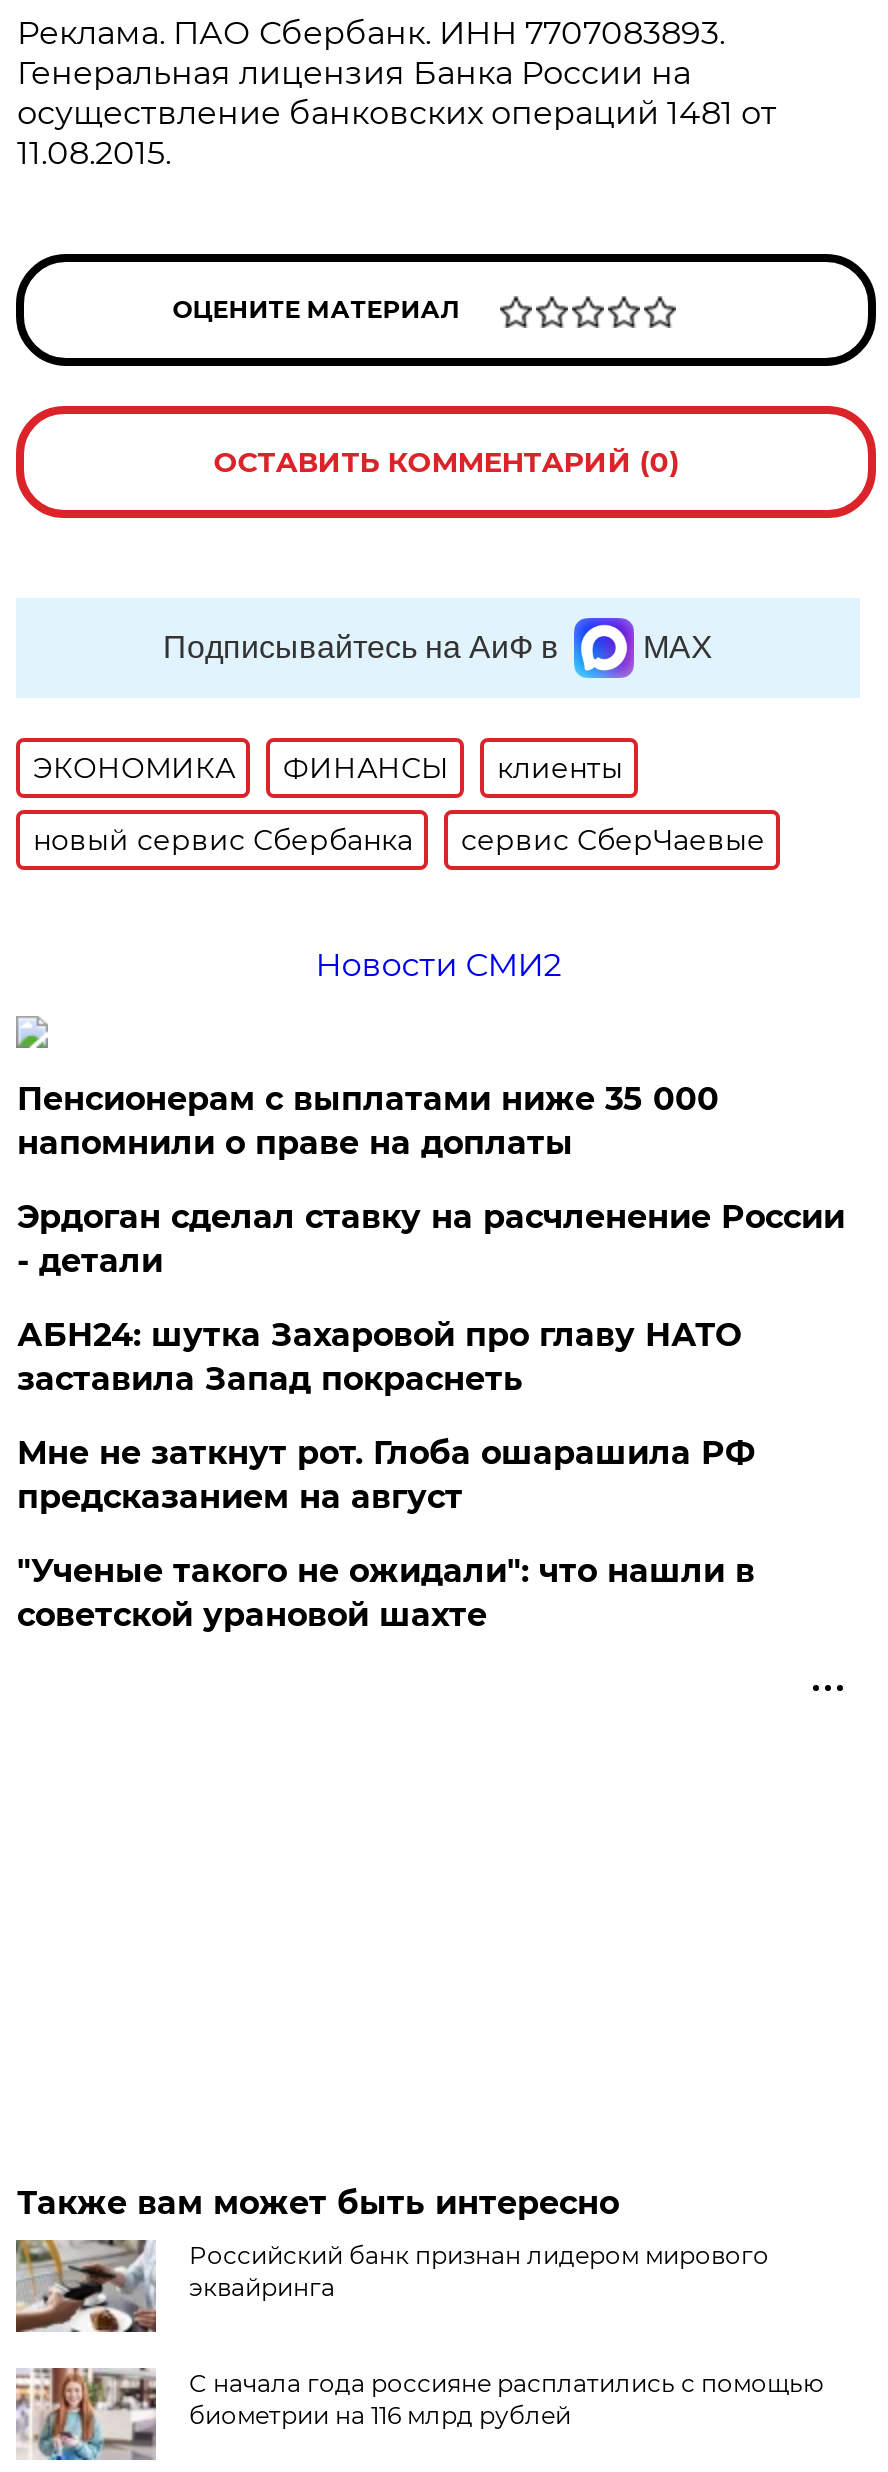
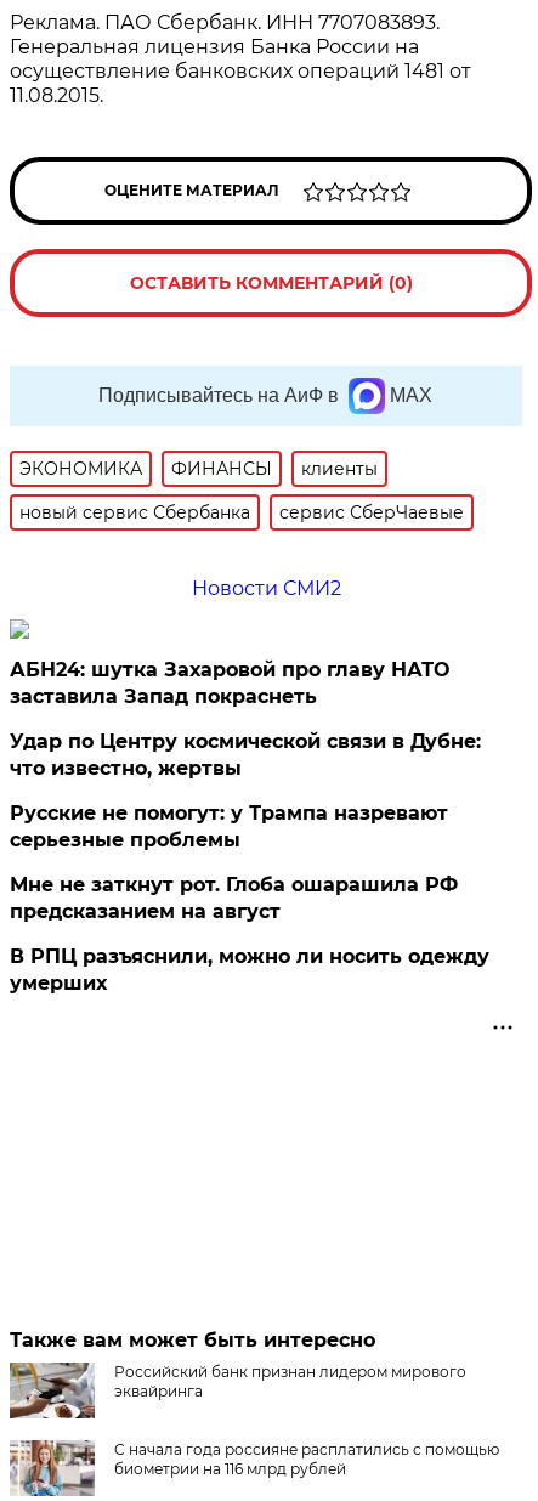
- Пенсионерам с выплатами ниже 35 000
- напомнили о праве на доплаты
- Эрдоган сделал ставку на расчленение России
- - детали

moved up: АБН24: шутка Захаровой про главу НАТО | заставила Запад покраснеть

+ Удар по Центру космической связи в Дубне:
+ что известно, жертвы
+ Русские не помогут: у Трампа назревают
+ серьезные проблемы

- "Ученые такого не ожидали": что нашли в
- советской урановой шахте
+ В РПЦ разъяснили, можно ли носить одежду
+ умерших
